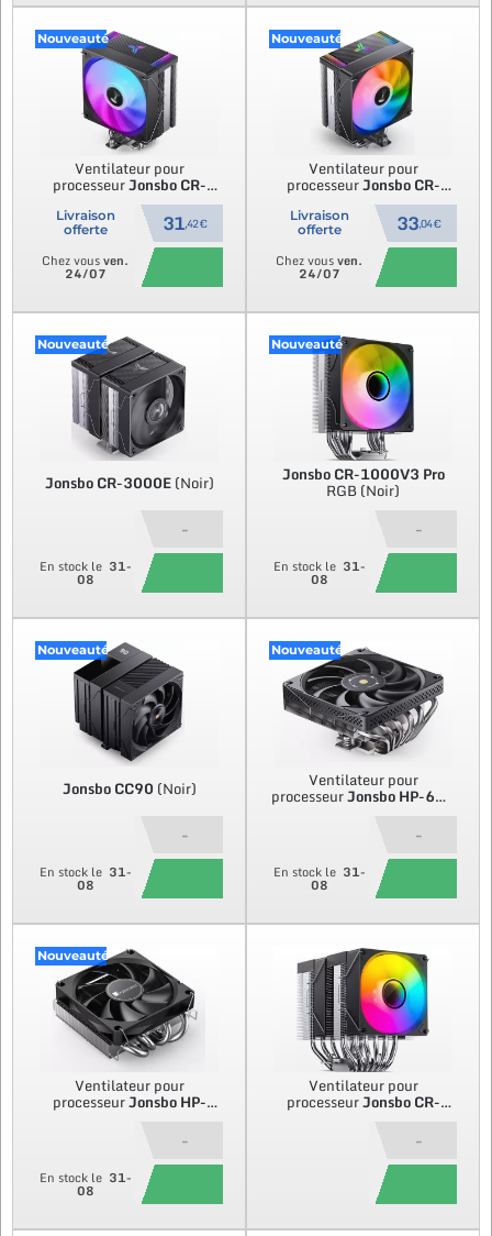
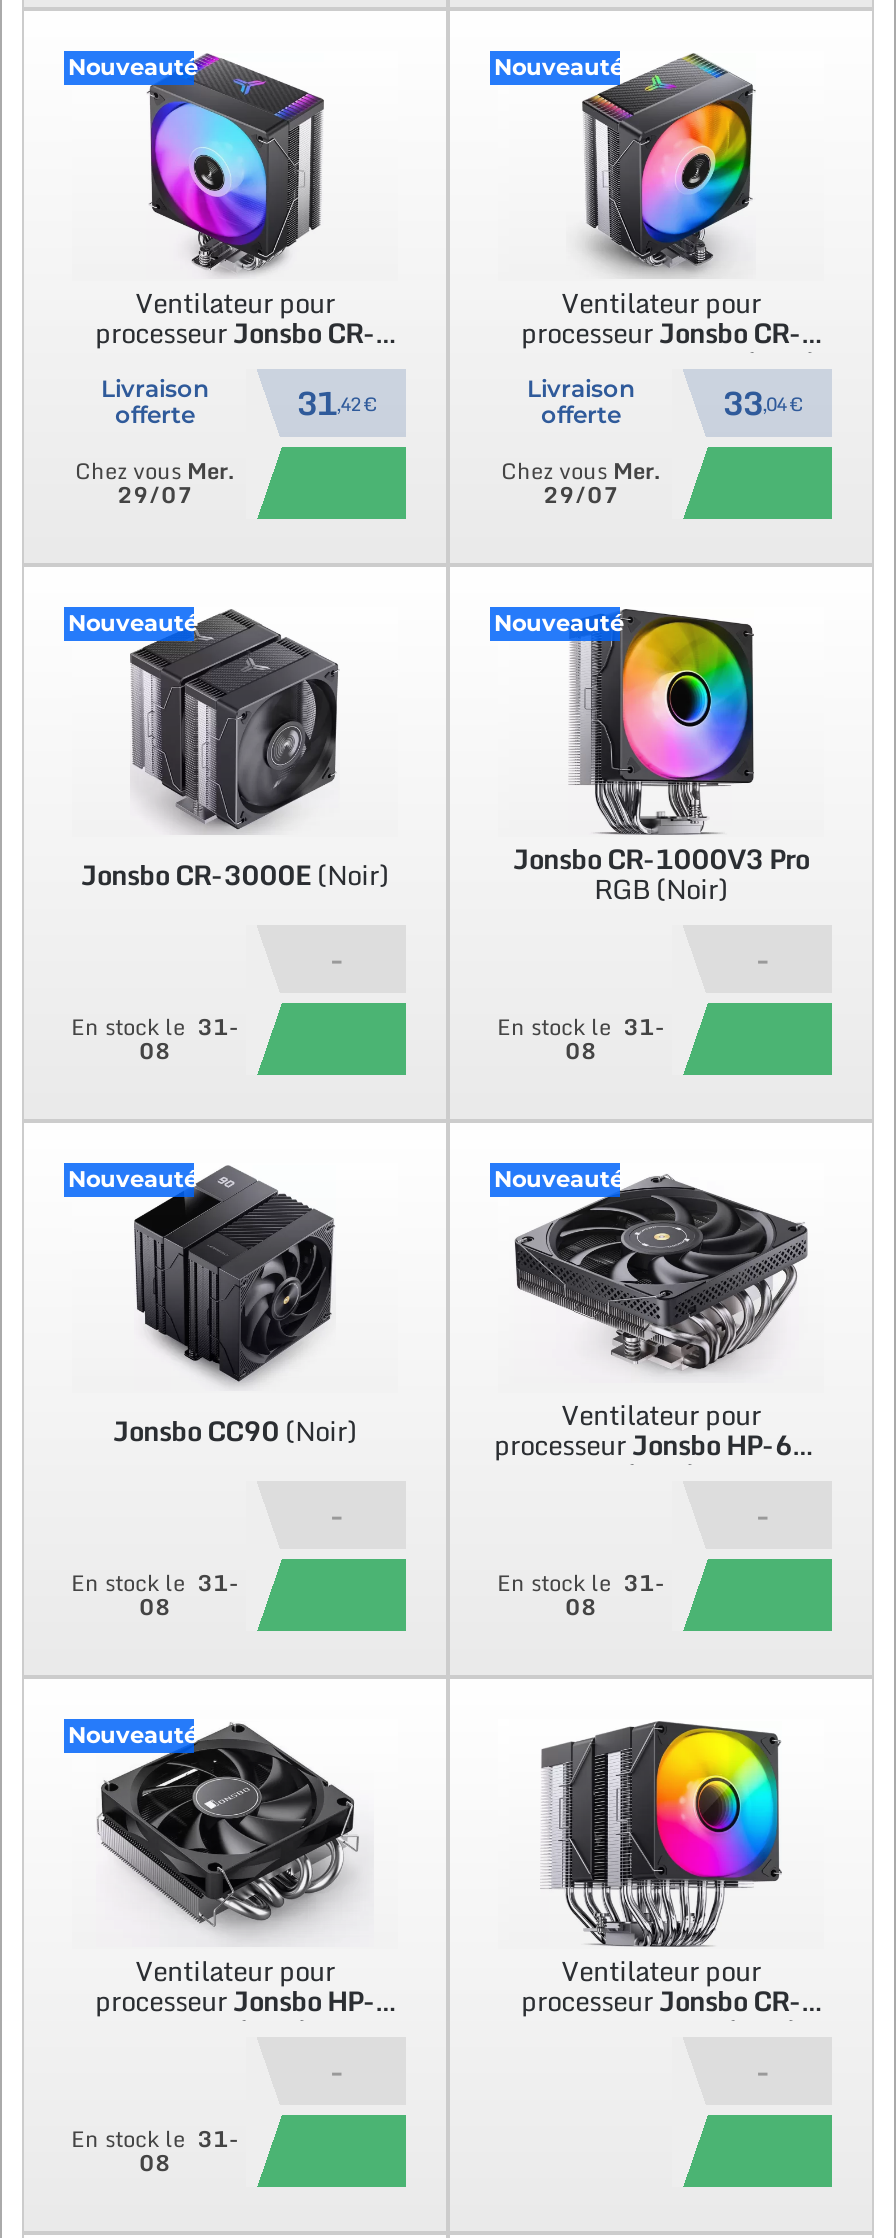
- Chez vous ven.
+ Chez vous Mer.

- Chez vous ven.
+ Chez vous Mer.

- 24/07
+ 29/07

- 24/07
+ 29/07
